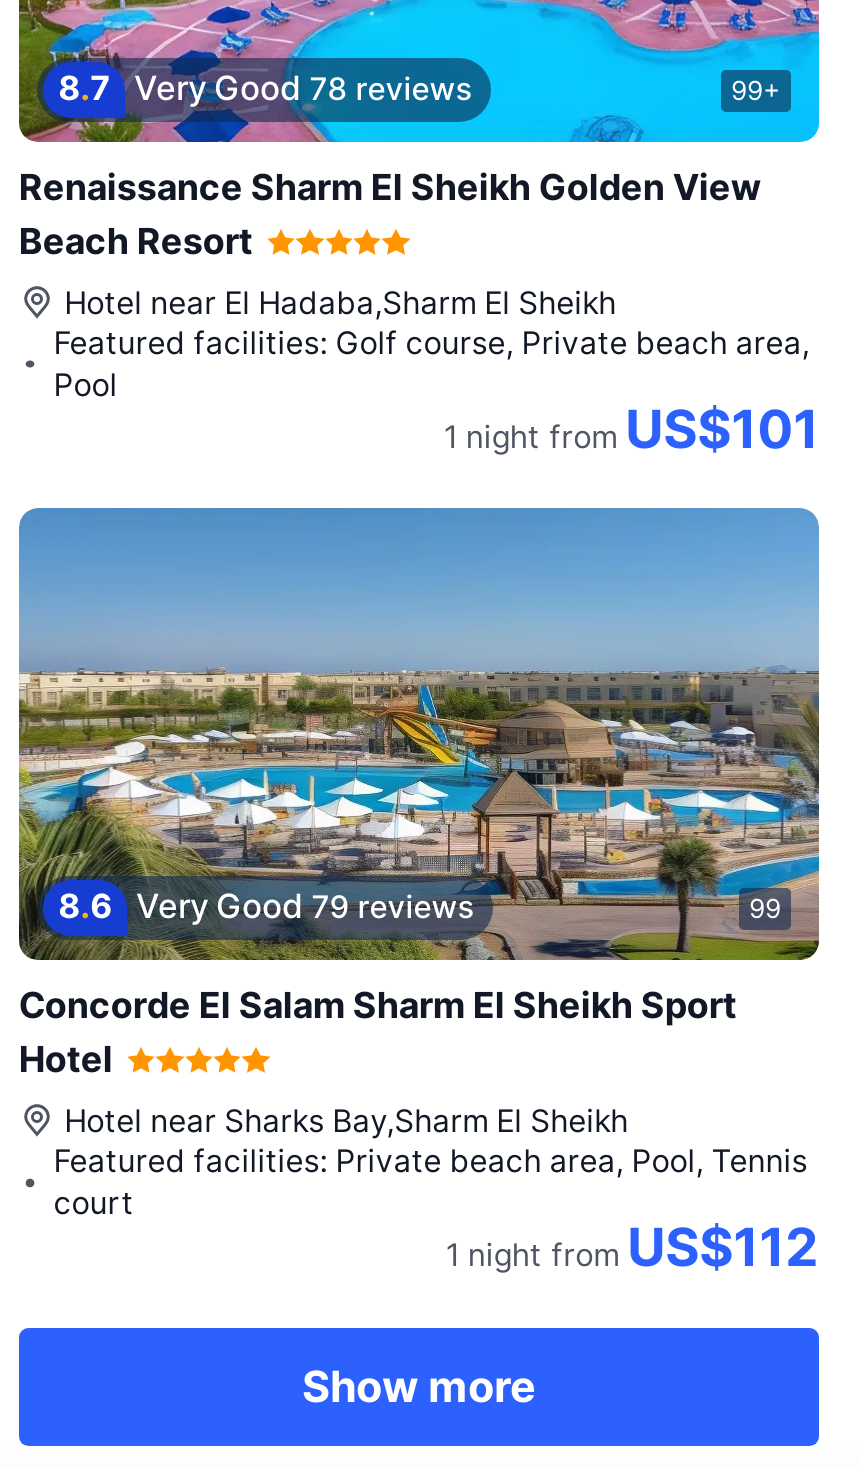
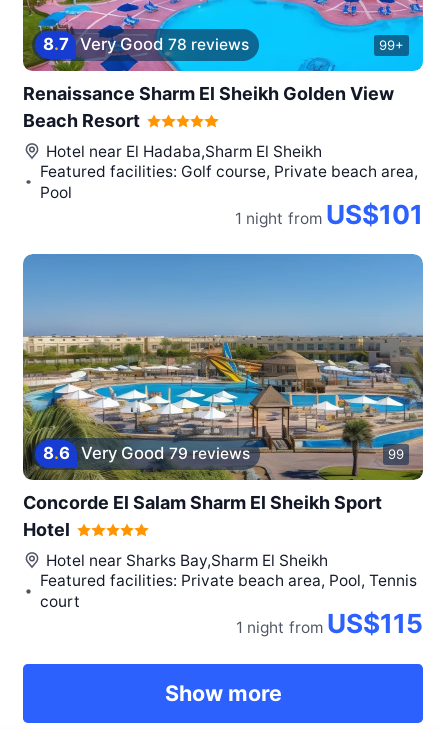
- 1 night from US$112
+ 1 night from US$115
